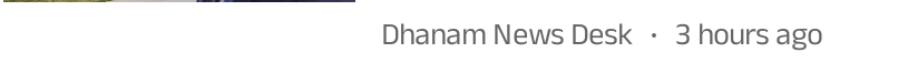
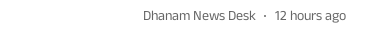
- Dhanam News Desk 3 hours ago
+ Dhanam News Desk 12 hours ago
